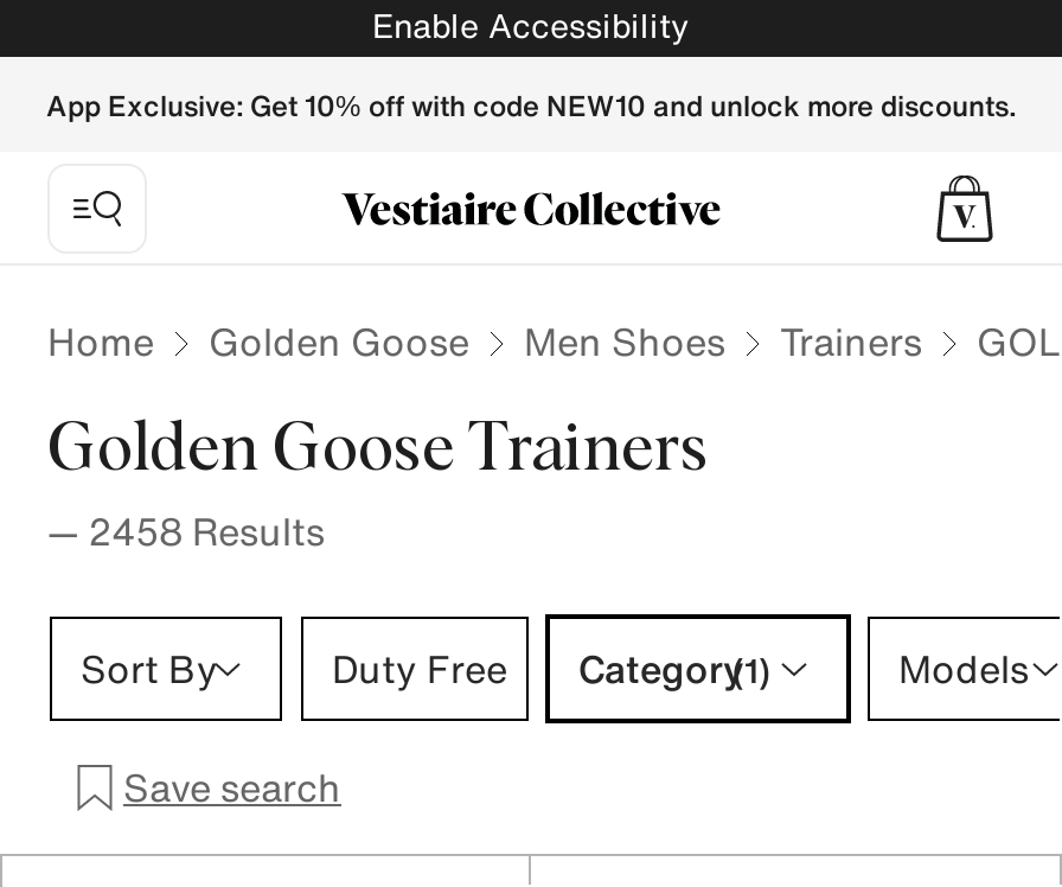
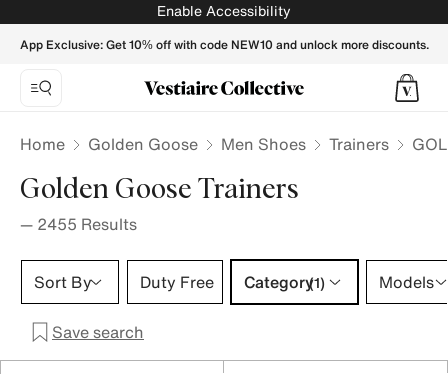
- — 2458 Results
+ — 2455 Results
